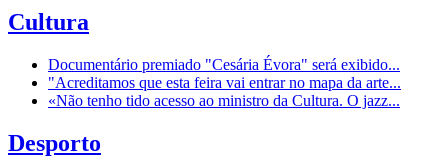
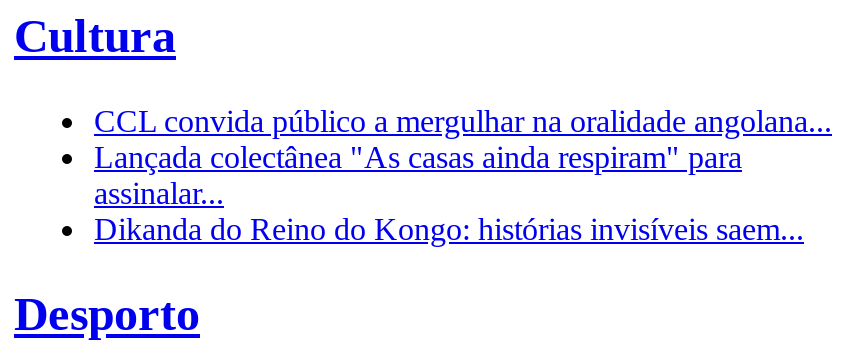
- Documentário premiado "Cesária Évora" será exibido...
- "Acreditamos que esta feira vai entrar no mapa da arte...
- «Não tenho tido acesso ao ministro da Cultura. O jazz...
+ CCL convida público a mergulhar na oralidade angolana...
+ Lançada colectânea "As casas ainda respiram" para
+ assinalar...
+ Dikanda do Reino do Kongo: histórias invisíveis saem...
